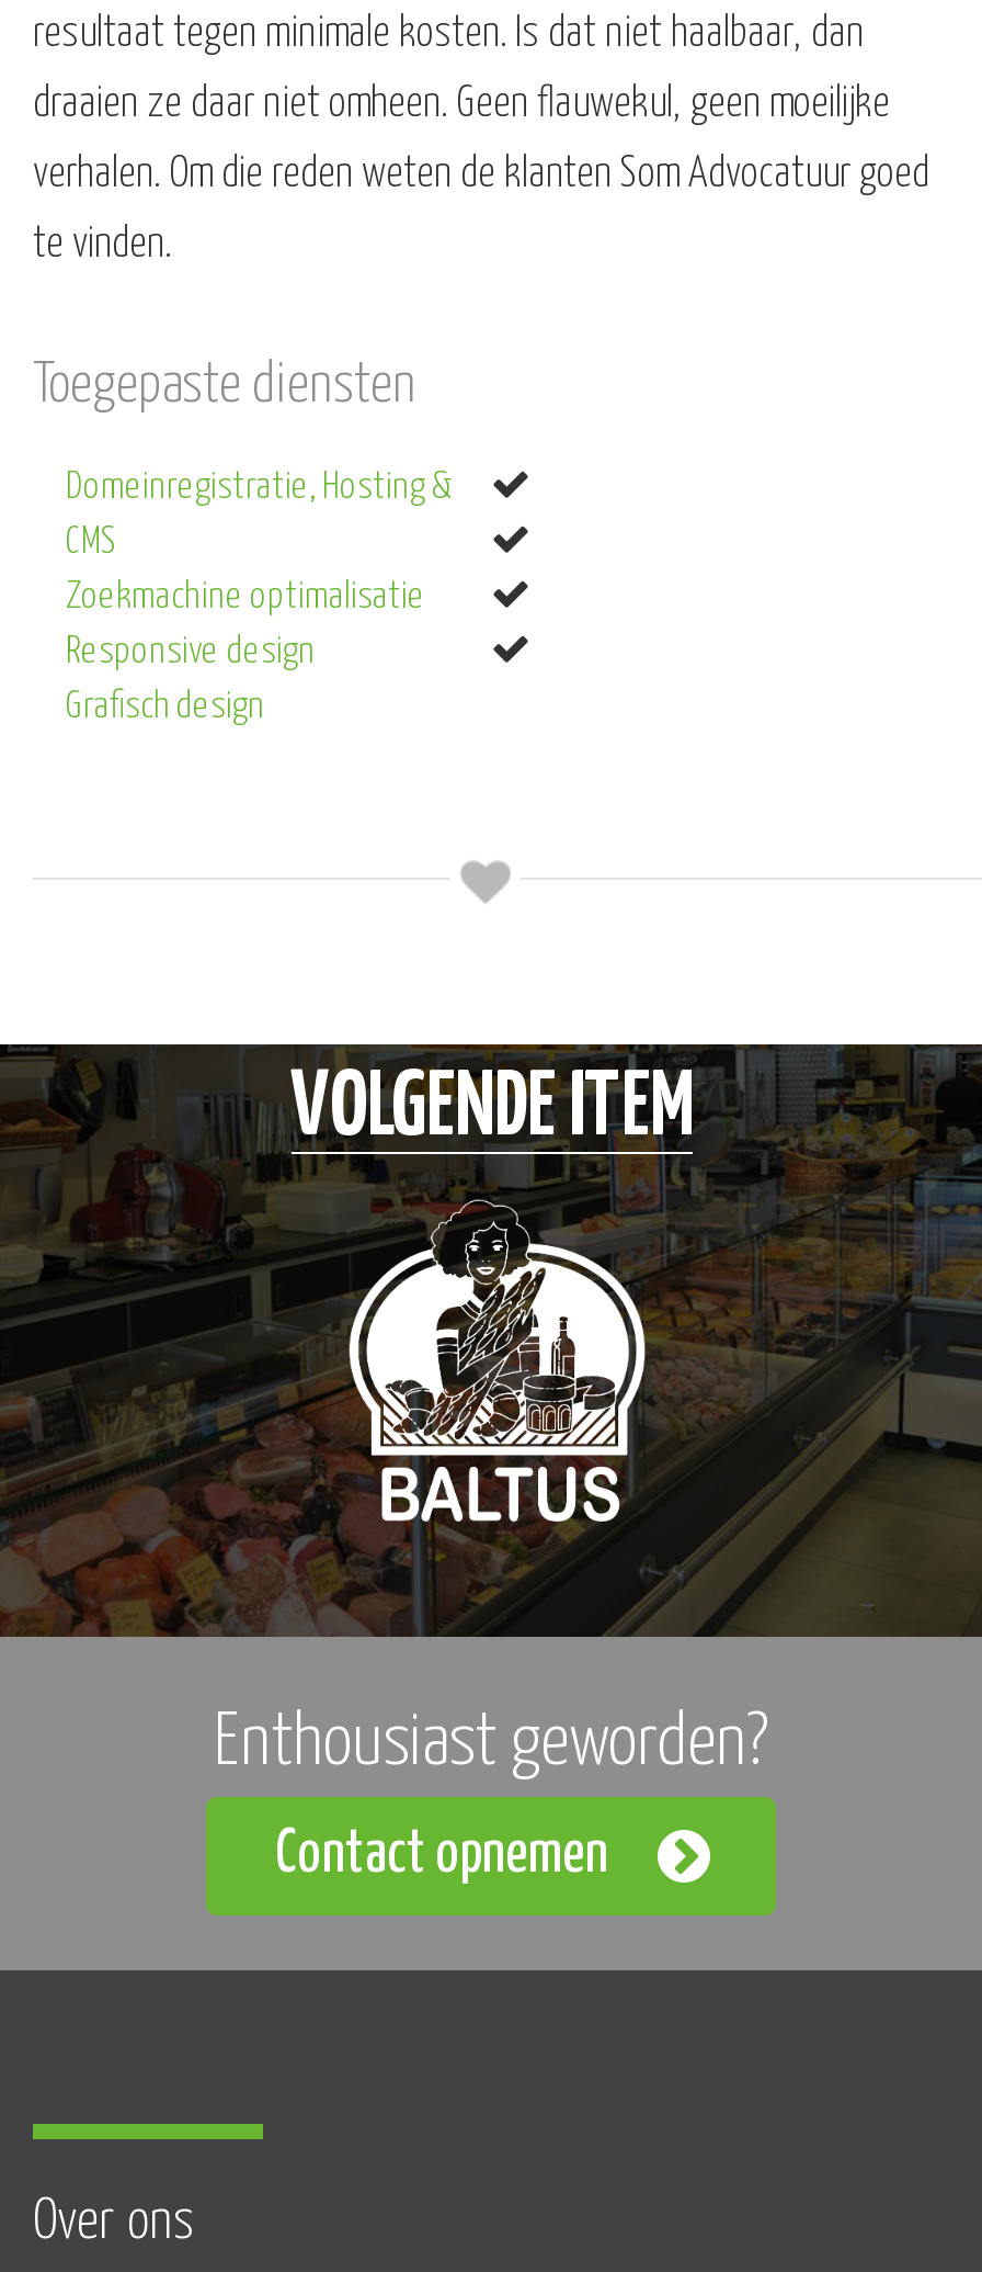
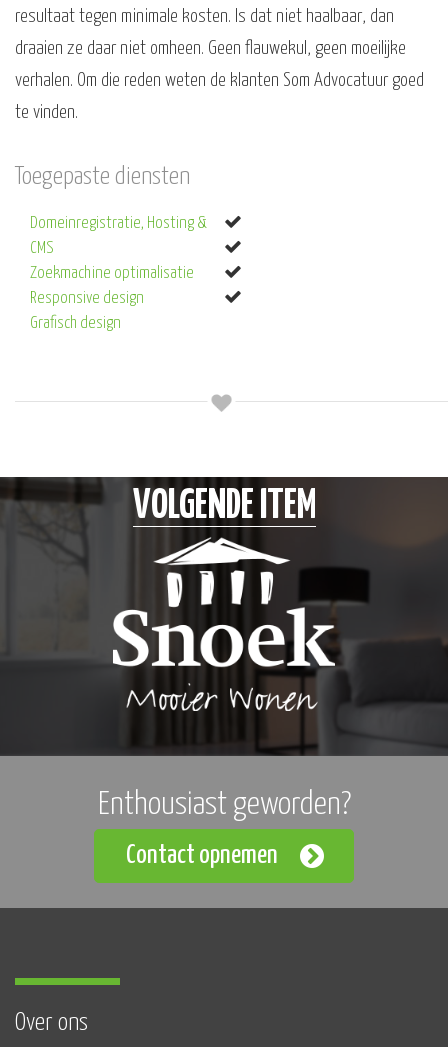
- [image]
+ [image]
